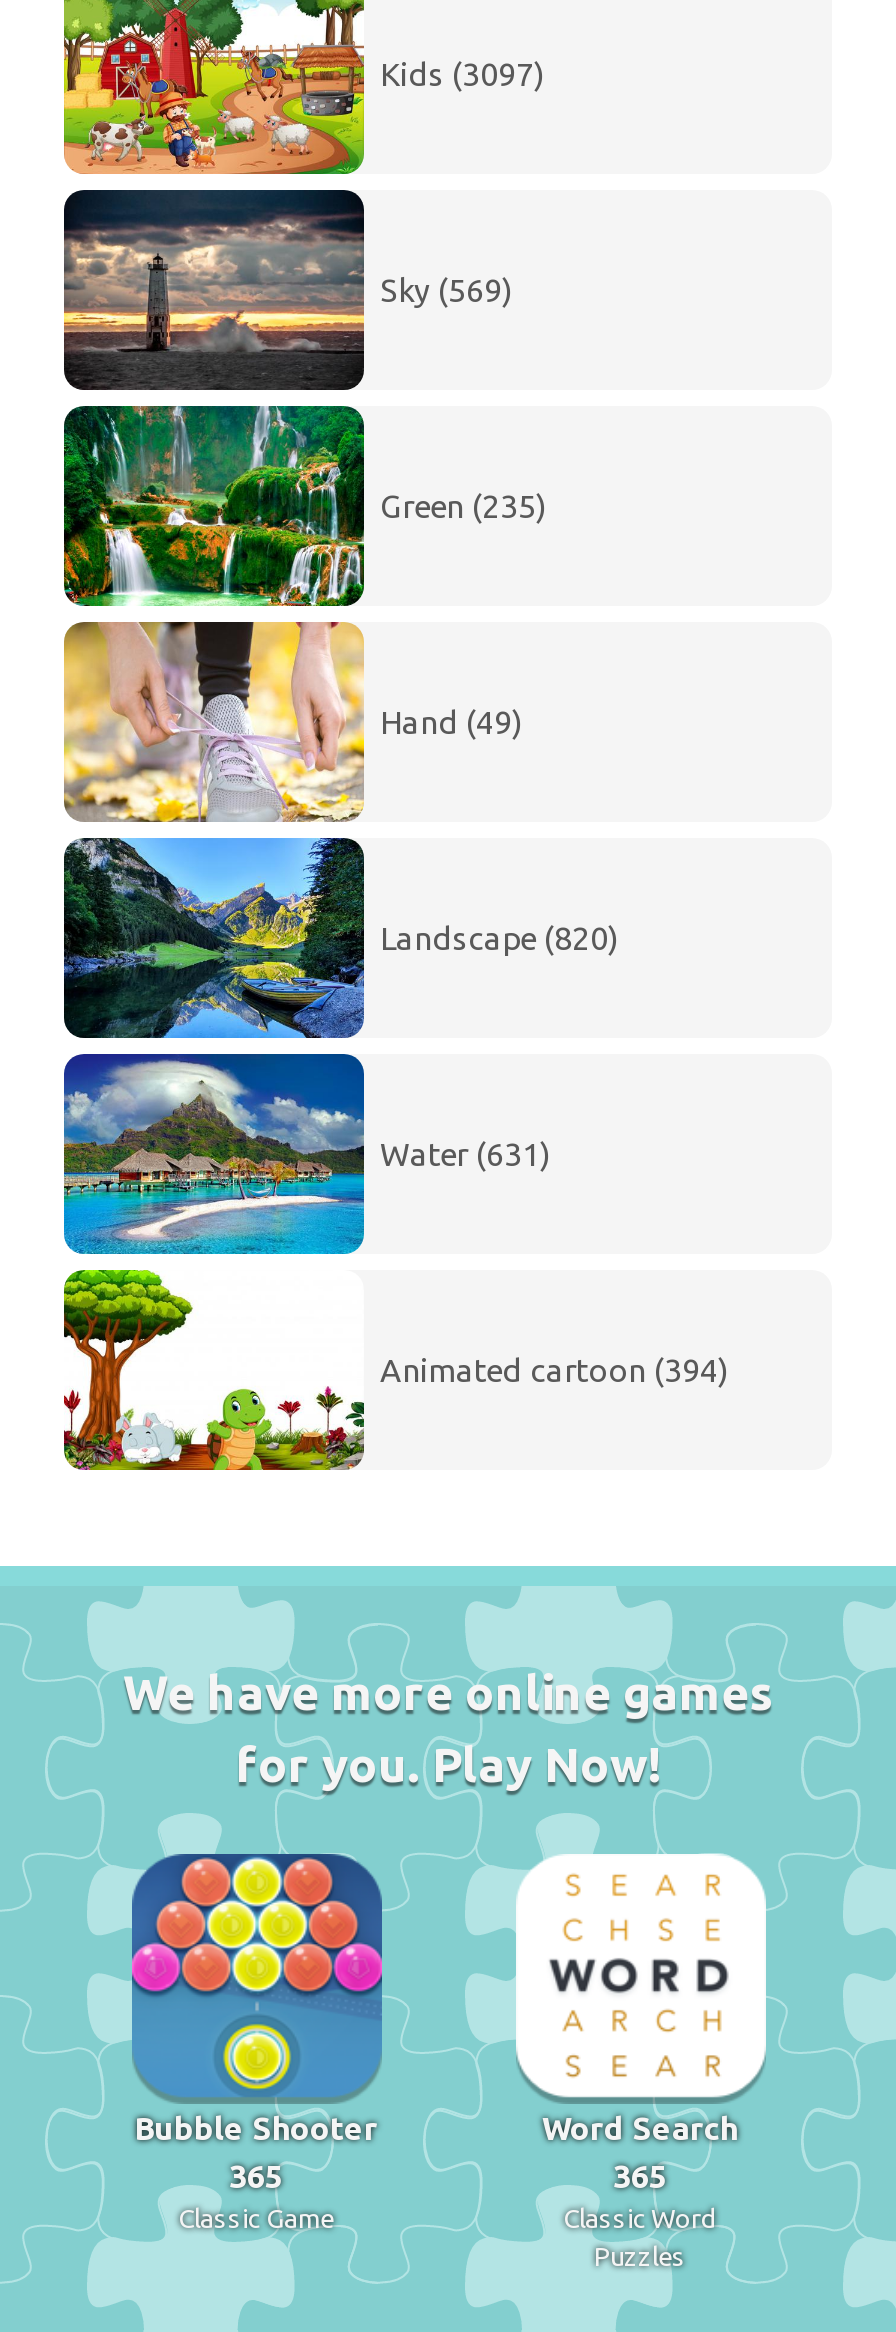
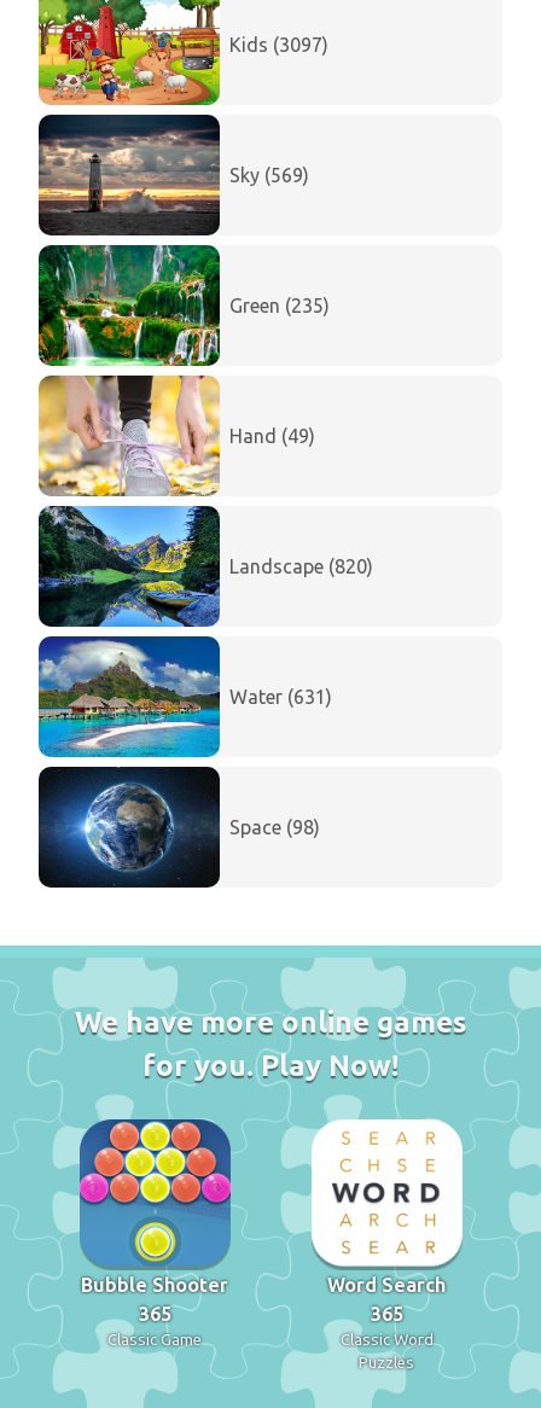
- [image]
- Animated cartoon (394)
+ [image]
+ Space (98)
